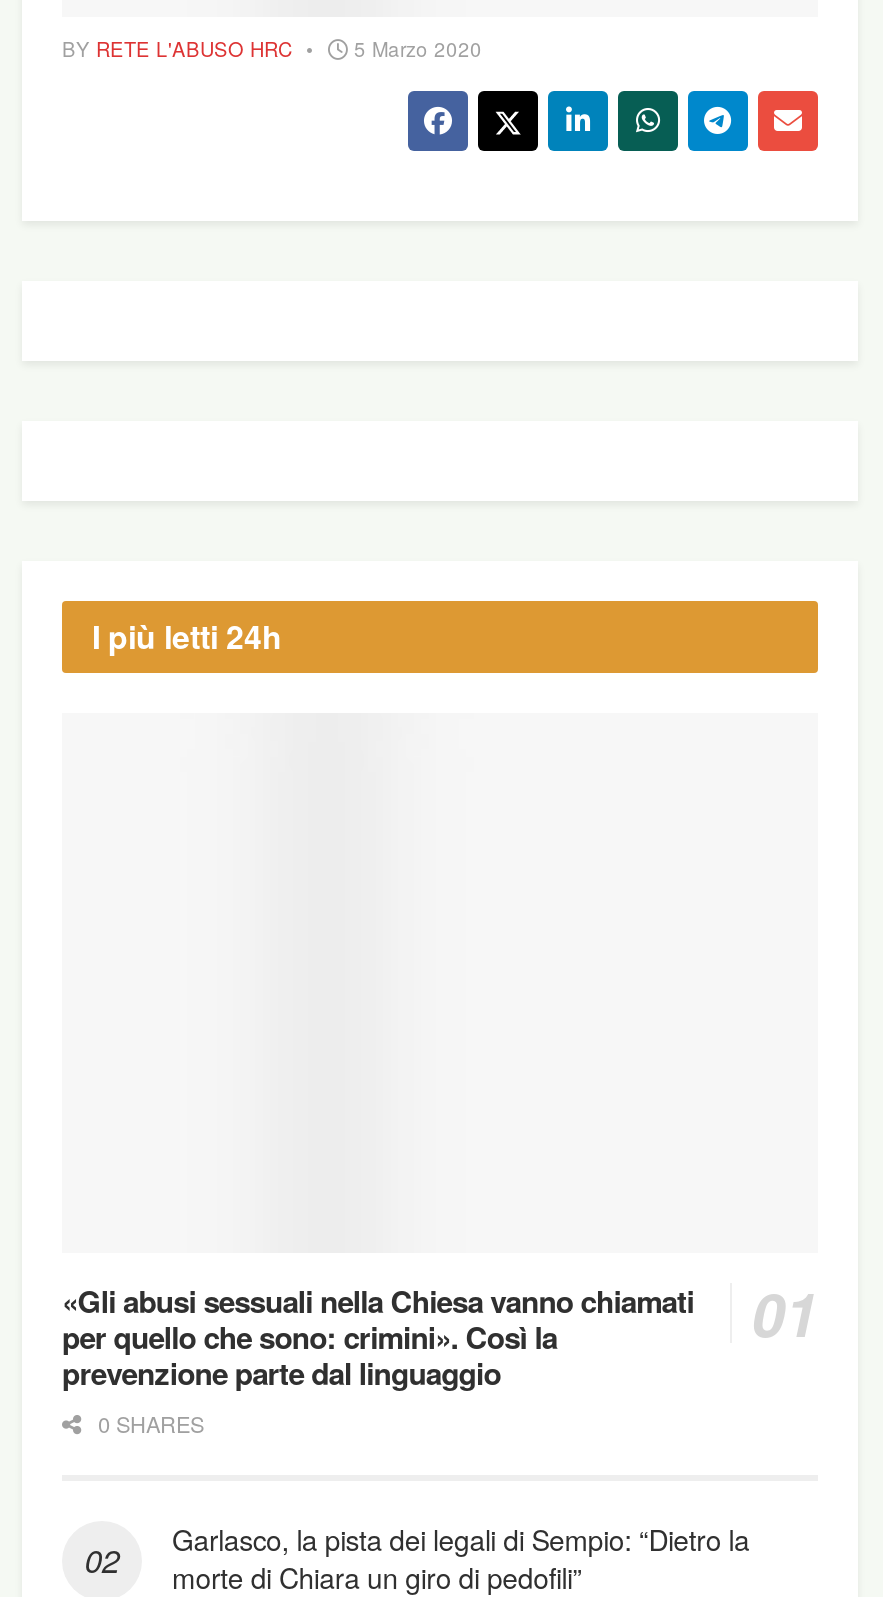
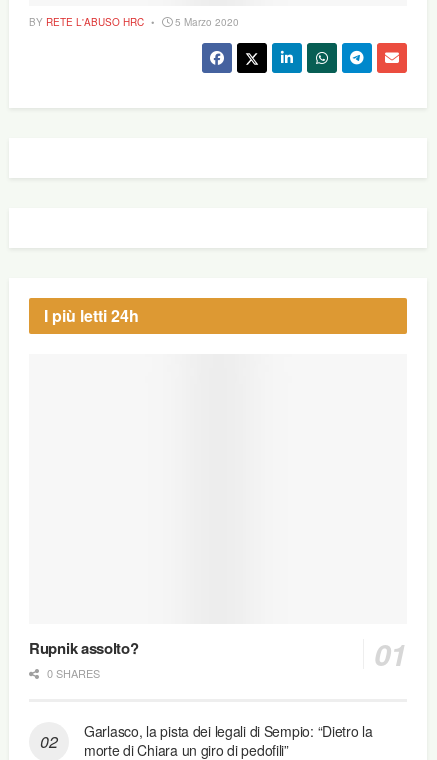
- «Gli abusi sessuali nella Chiesa vanno chiamati
- per quello che sono: crimini». Così la
- prevenzione parte dal linguaggio
+ Rupnik assolto?
